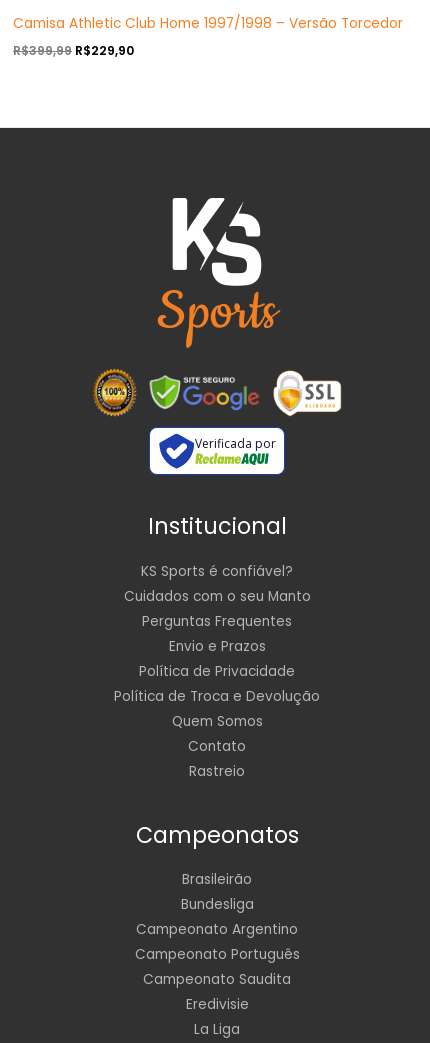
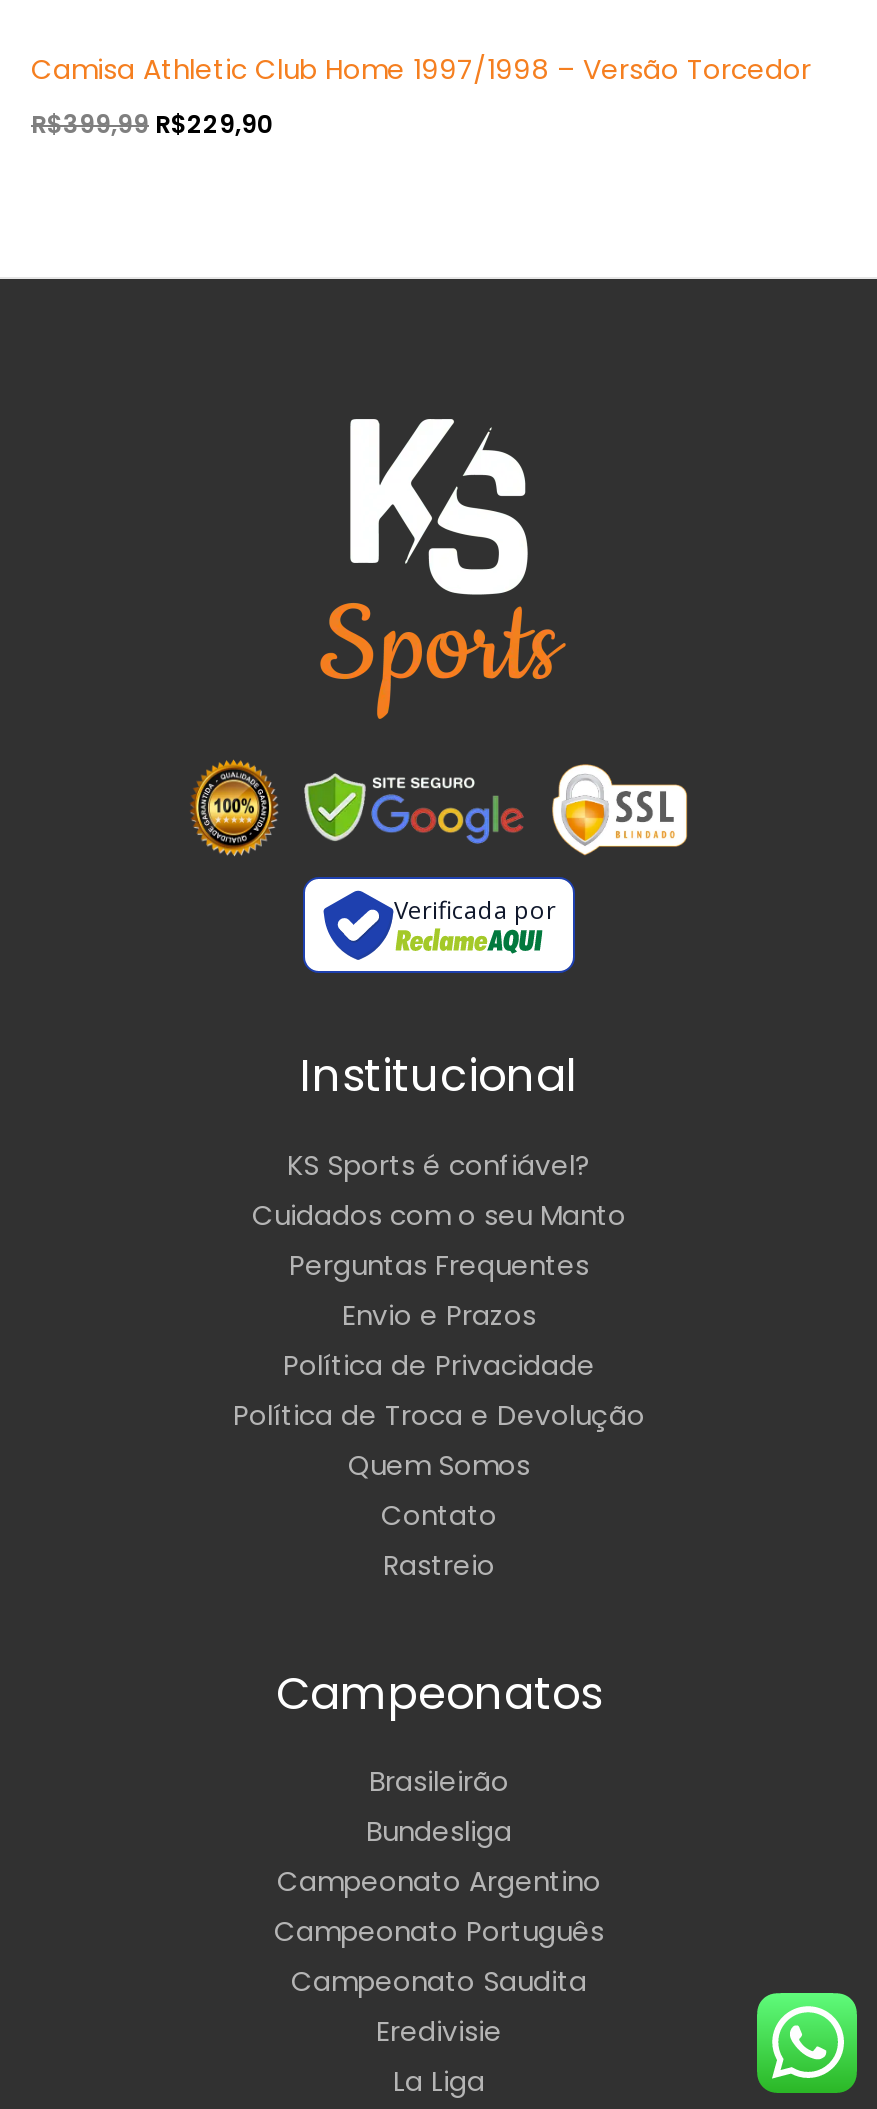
+ [image]
